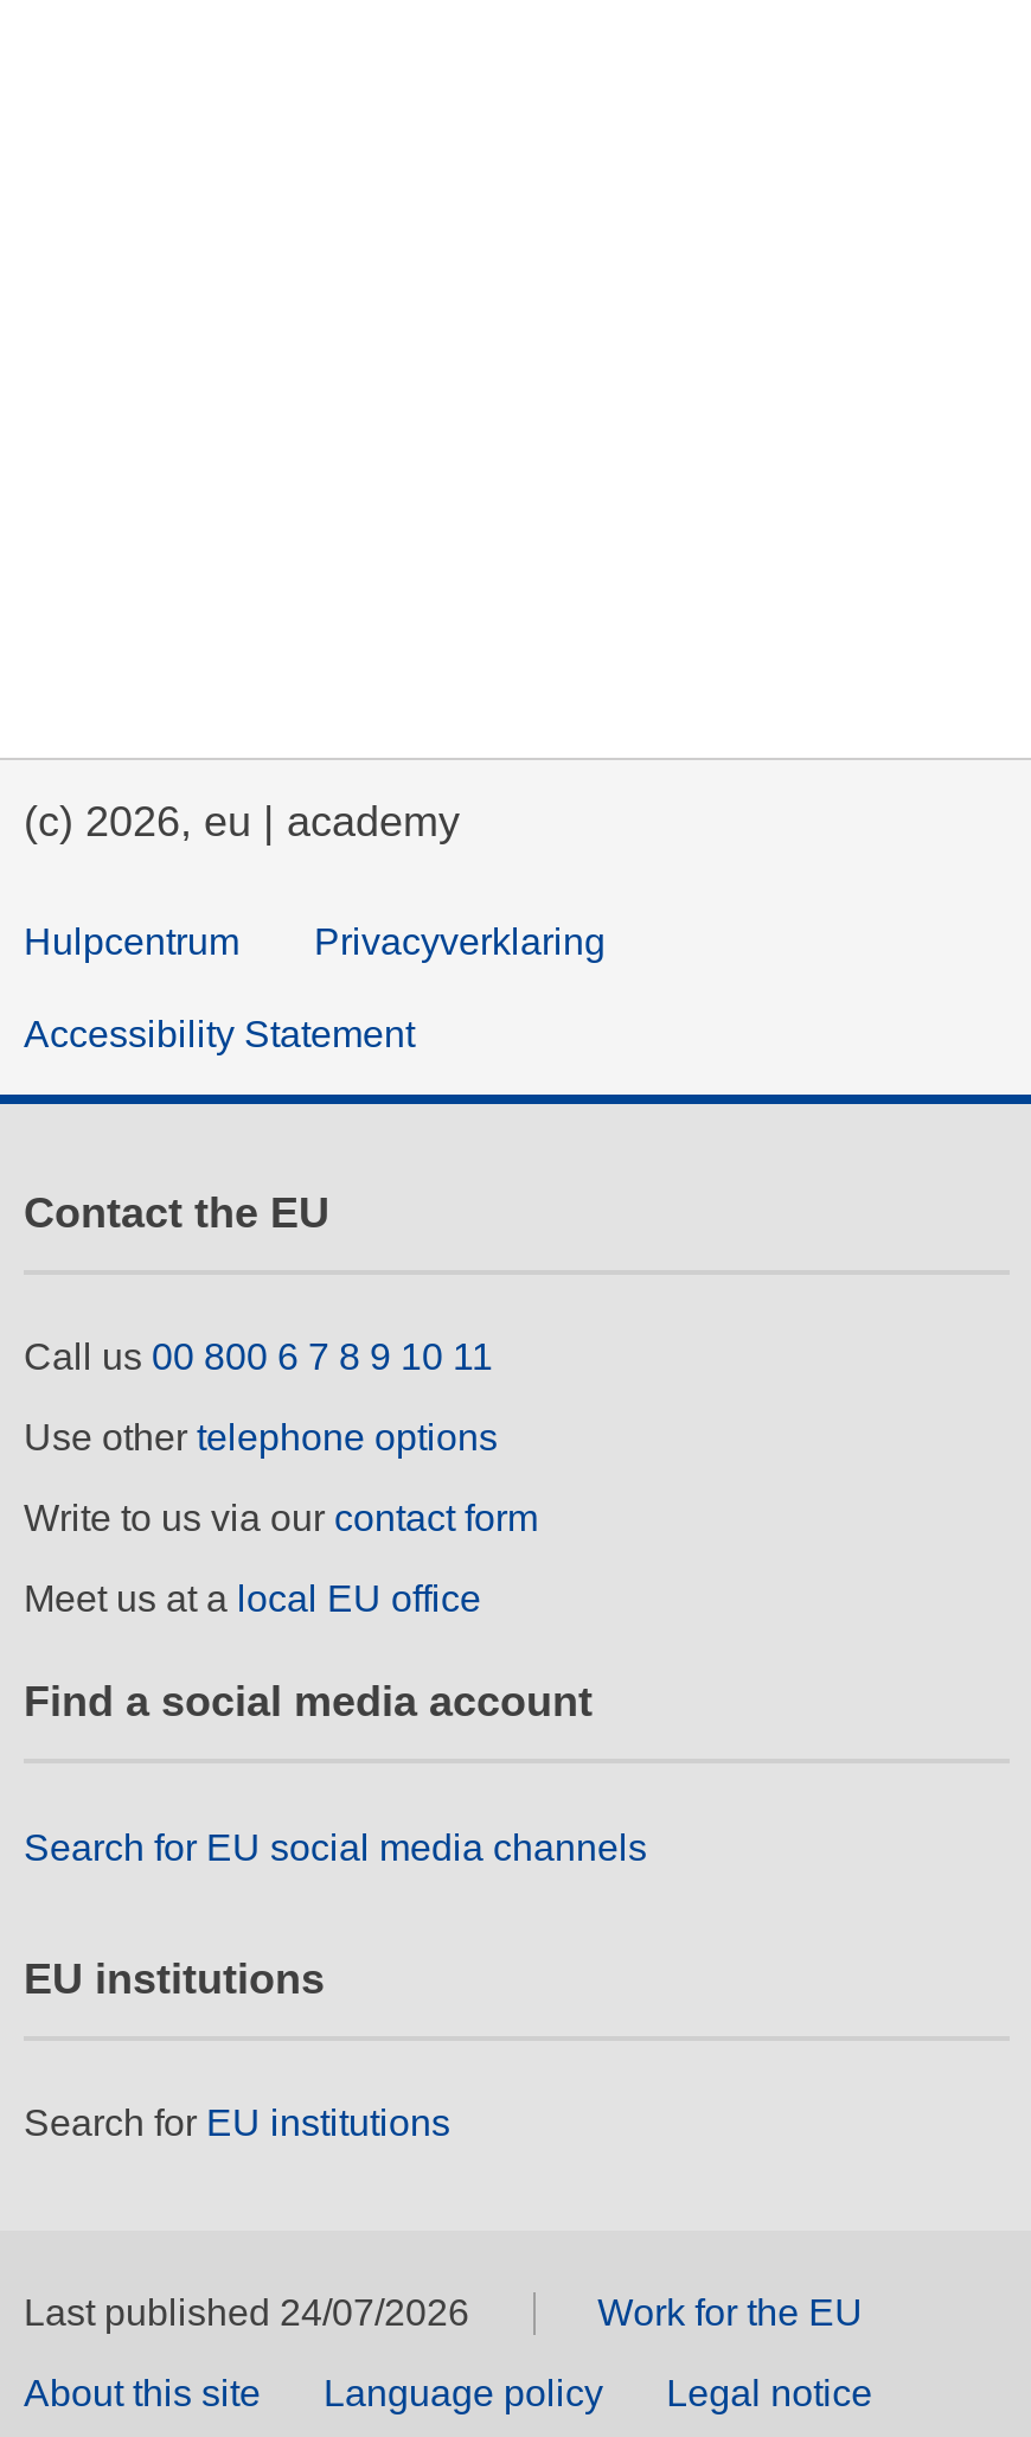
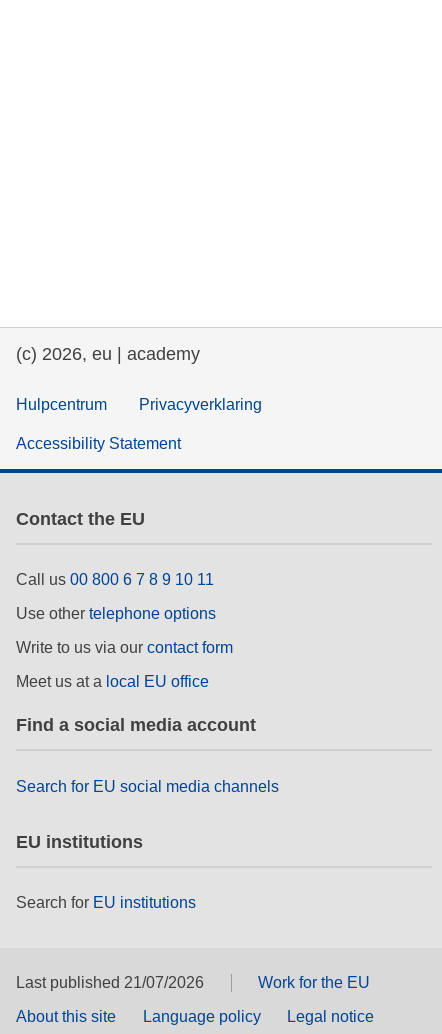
- Last published 24/07/2026
+ Last published 21/07/2026
